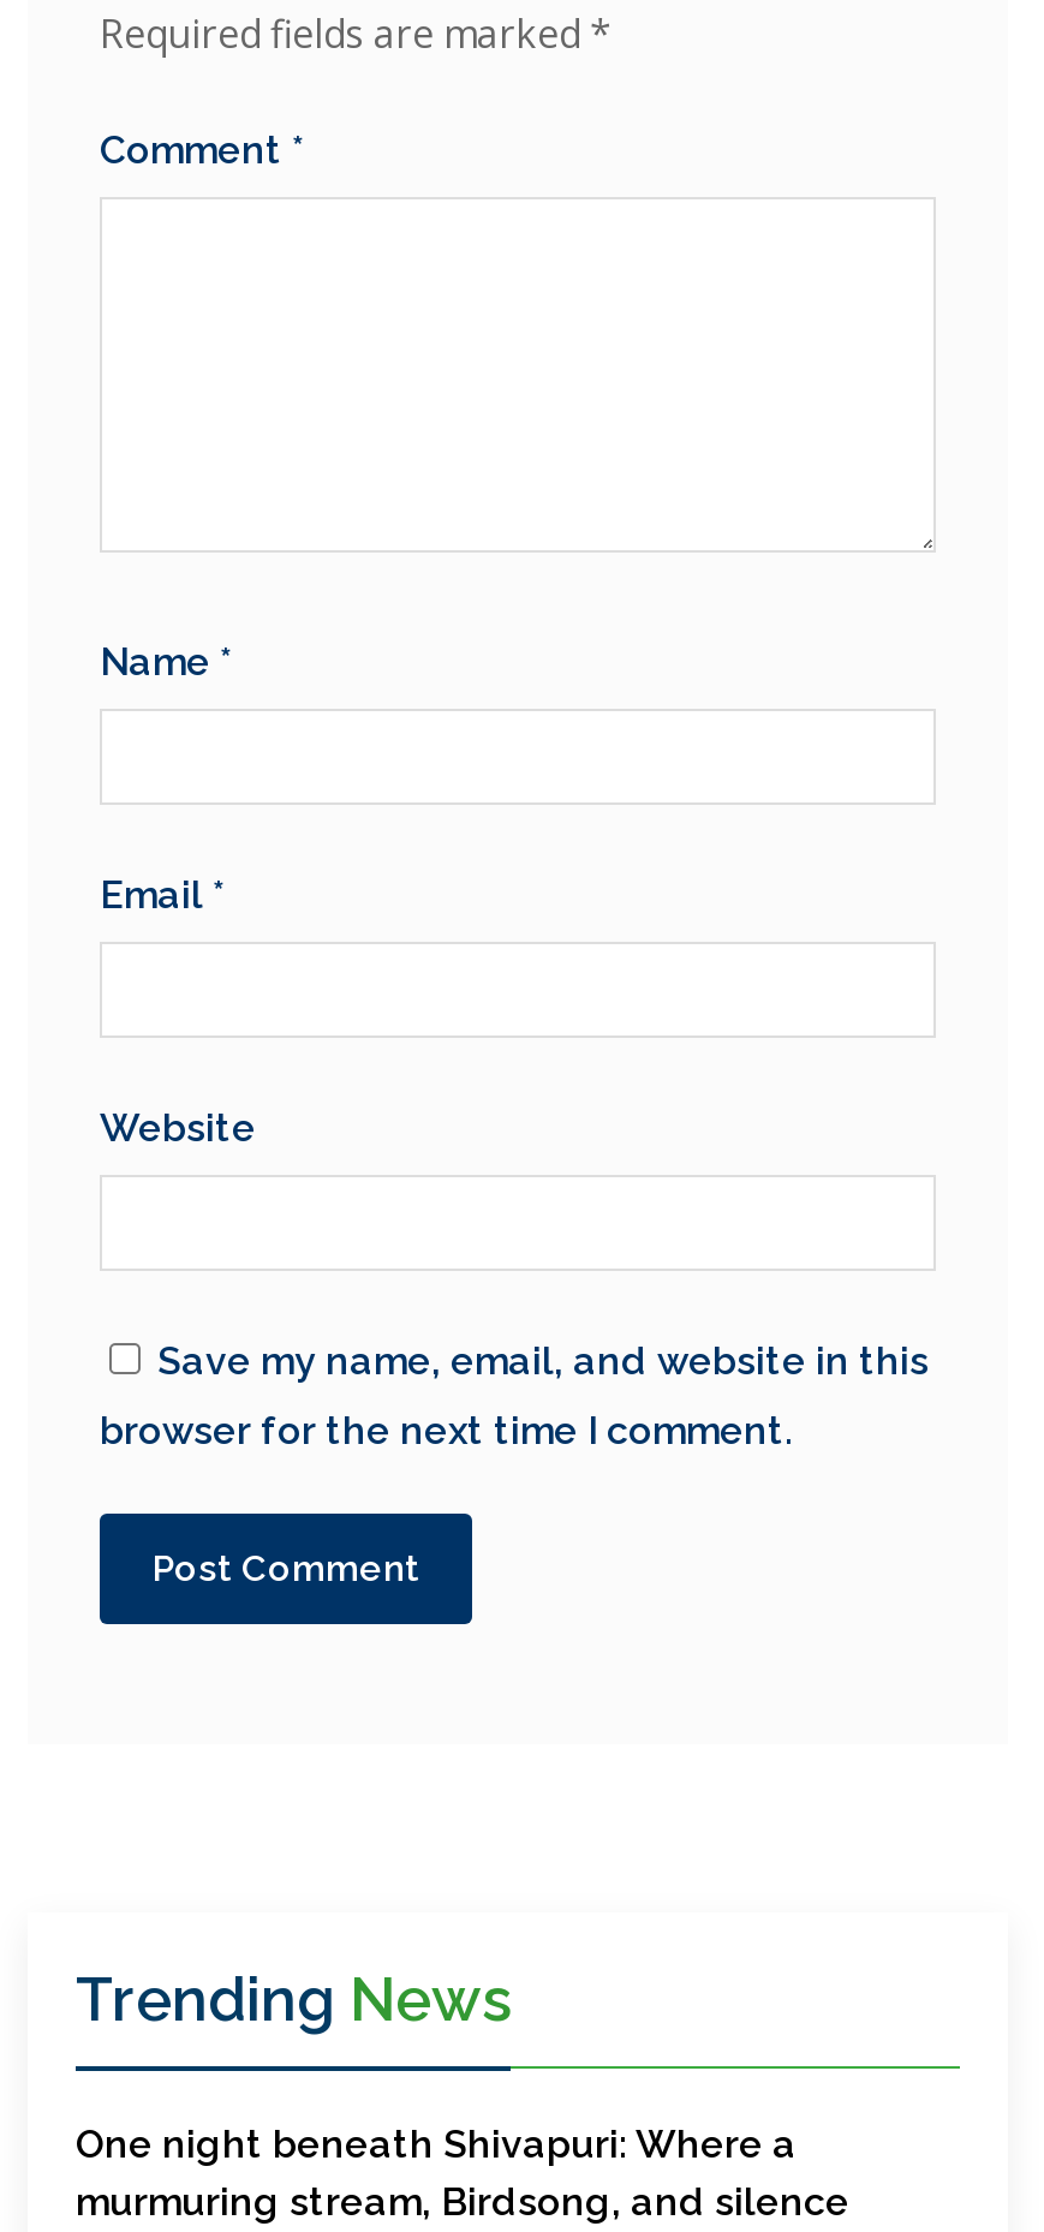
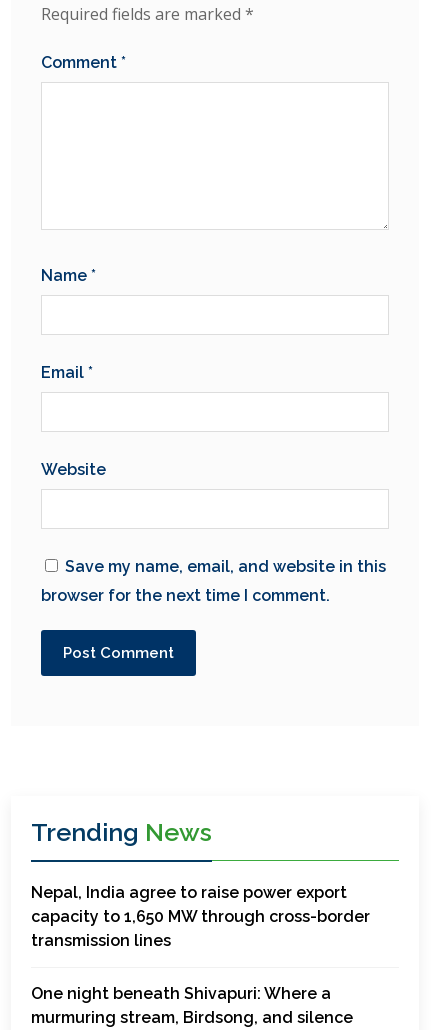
+ Nepal, India agree to raise power export
+ capacity to 1,650 MW through cross-border
+ transmission lines
